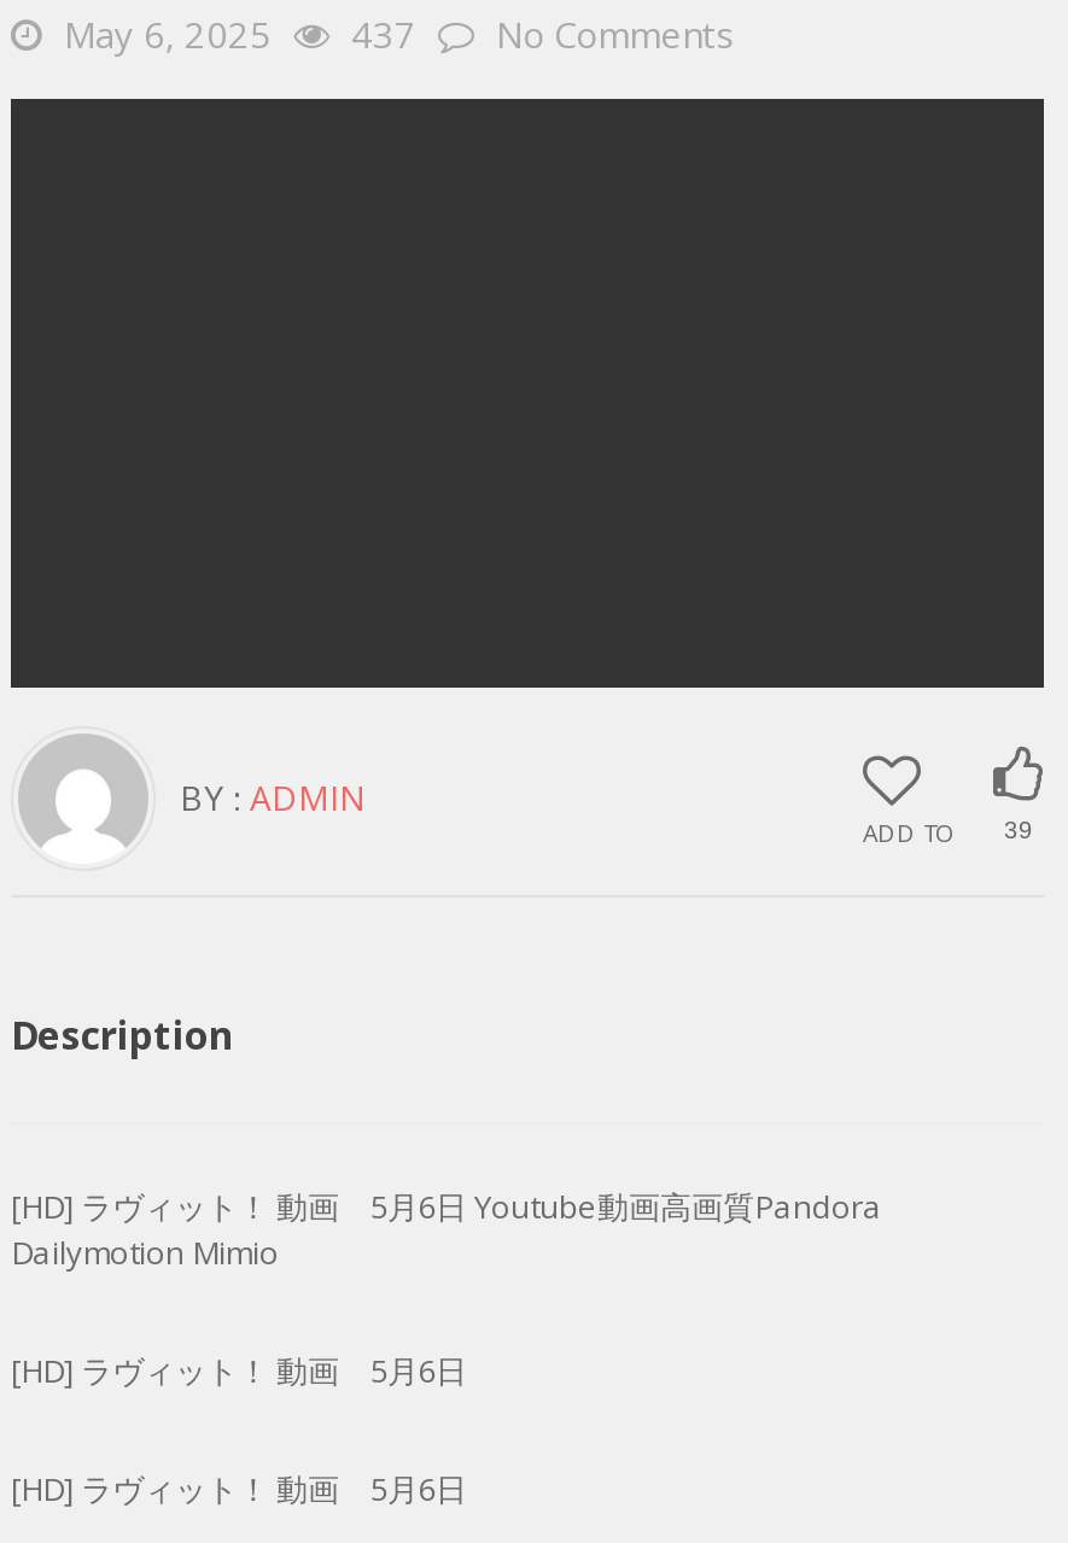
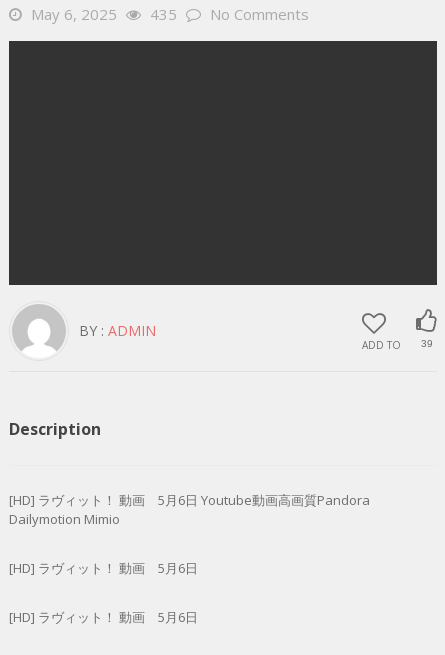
- May 6, 2025 437 No Comments
+ May 6, 2025 435 No Comments
